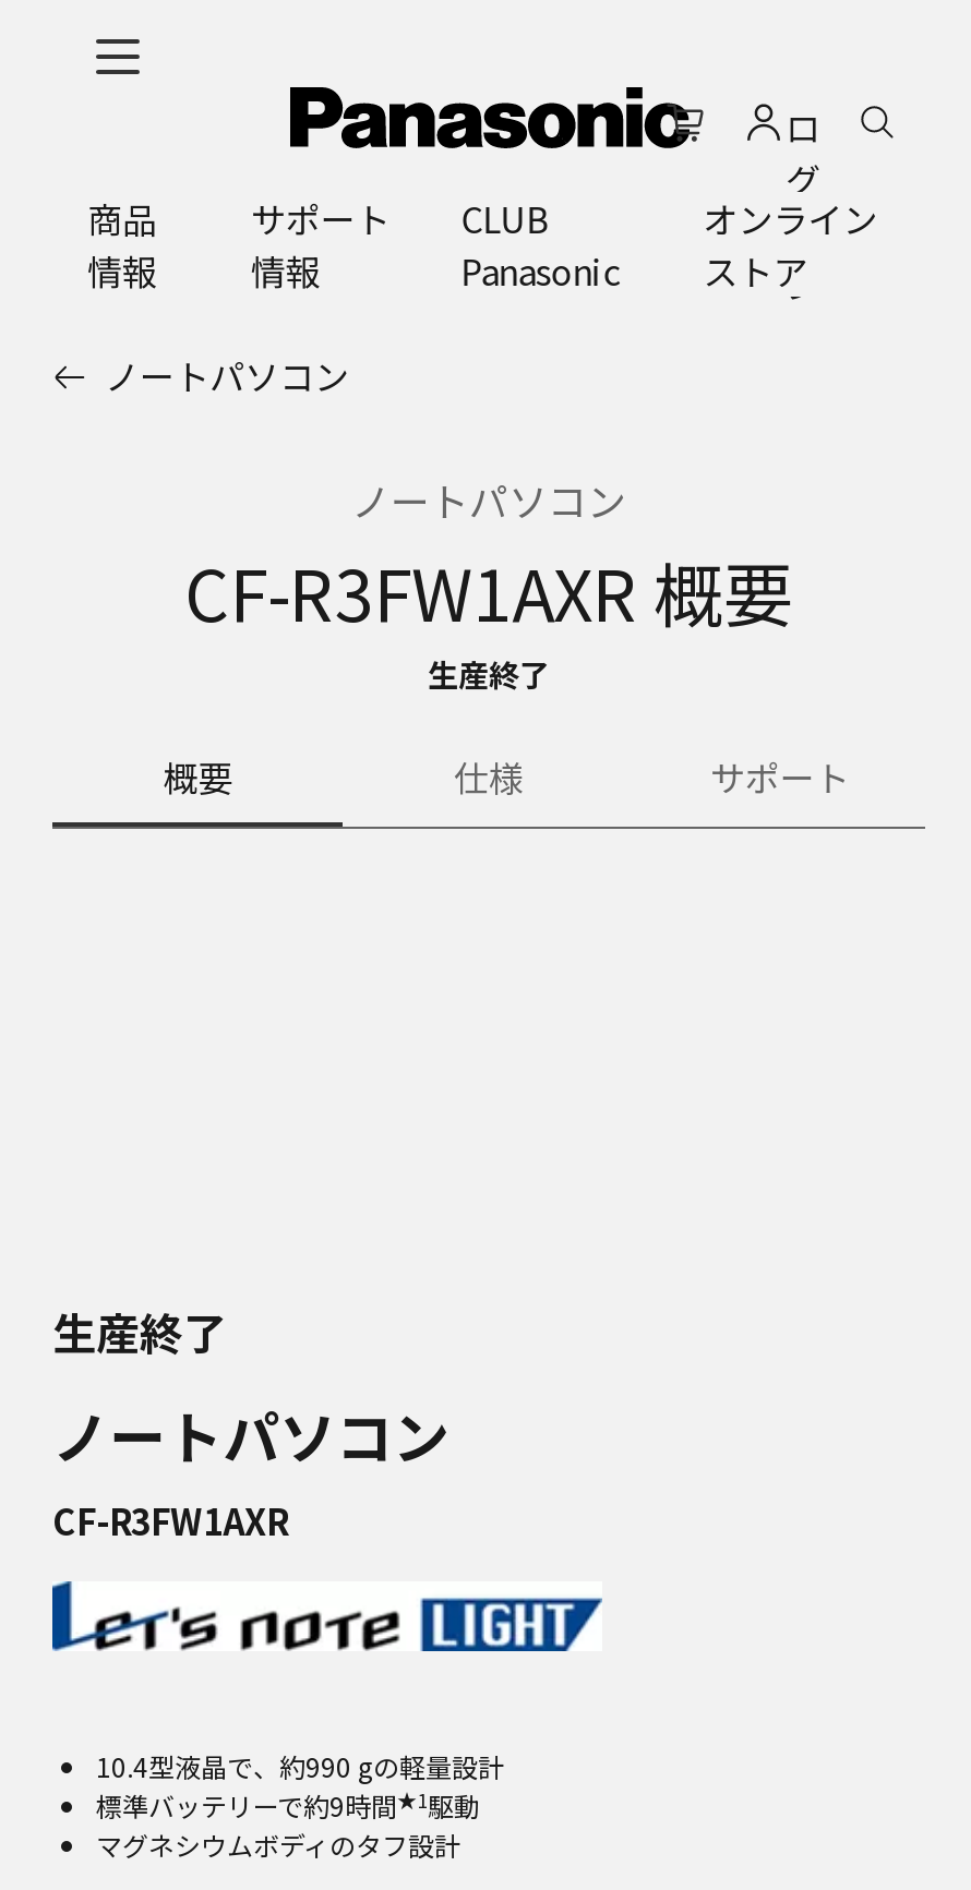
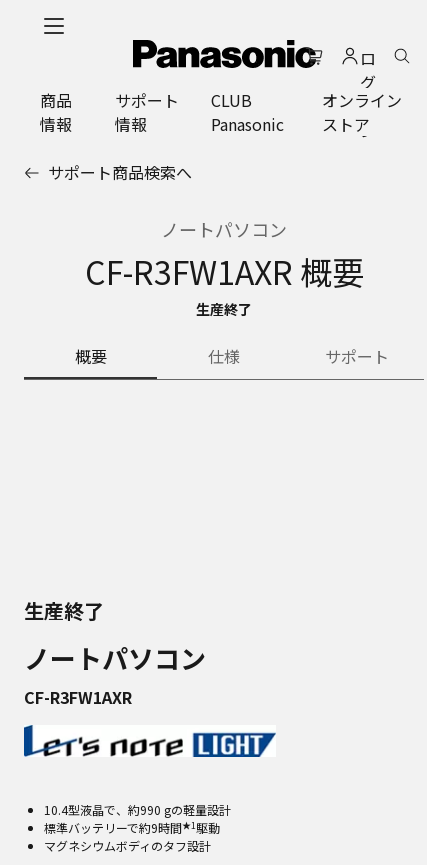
- ノートパソコン
+ サポート商品検索へ
